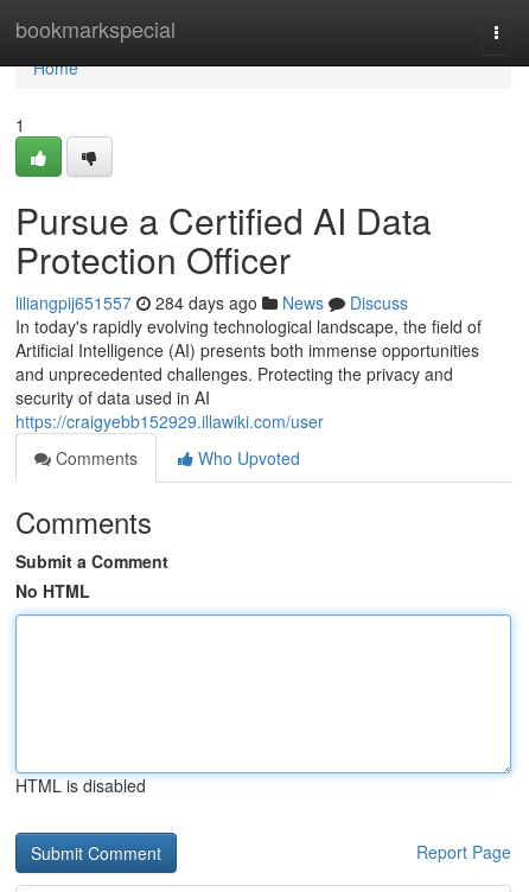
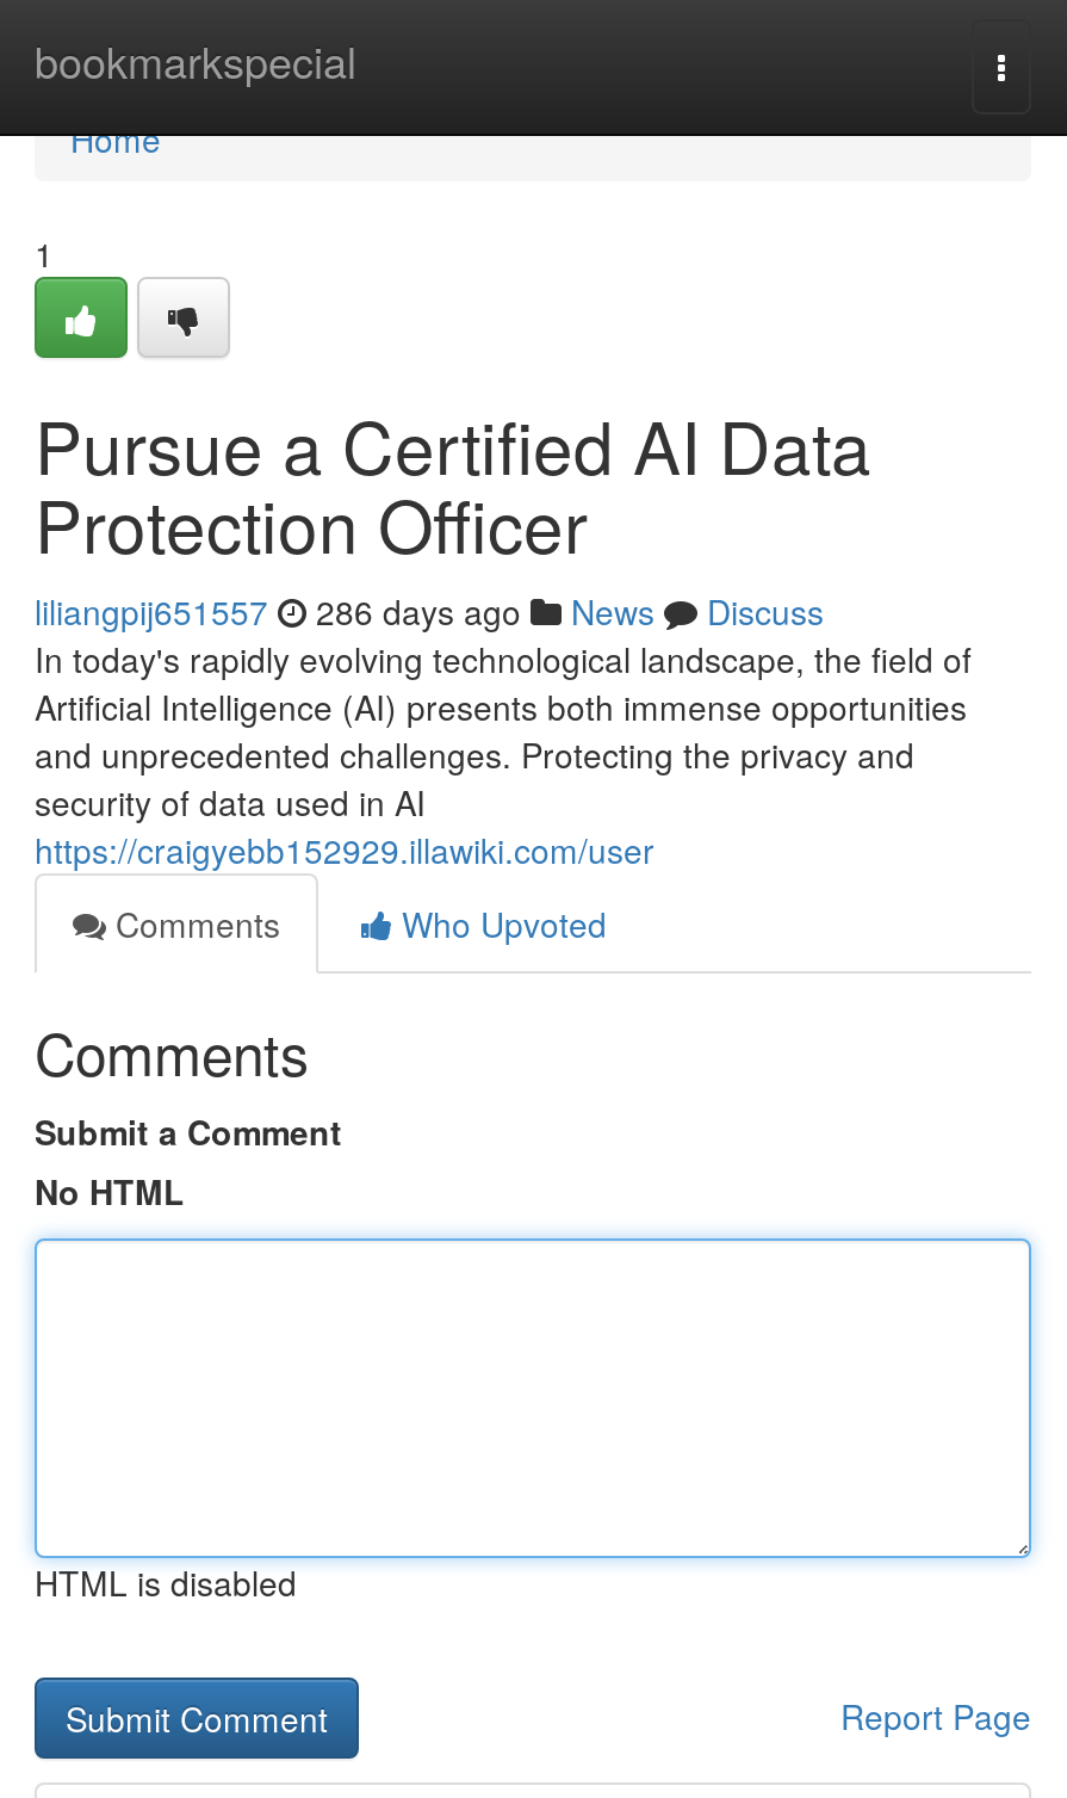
- liliangpij651557 284 days ago News Discuss
+ liliangpij651557 286 days ago News Discuss
